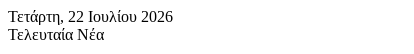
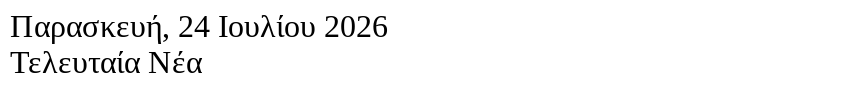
- Τετάρτη, 22 Ιουλίου 2026
+ Παρασκευή, 24 Ιουλίου 2026
